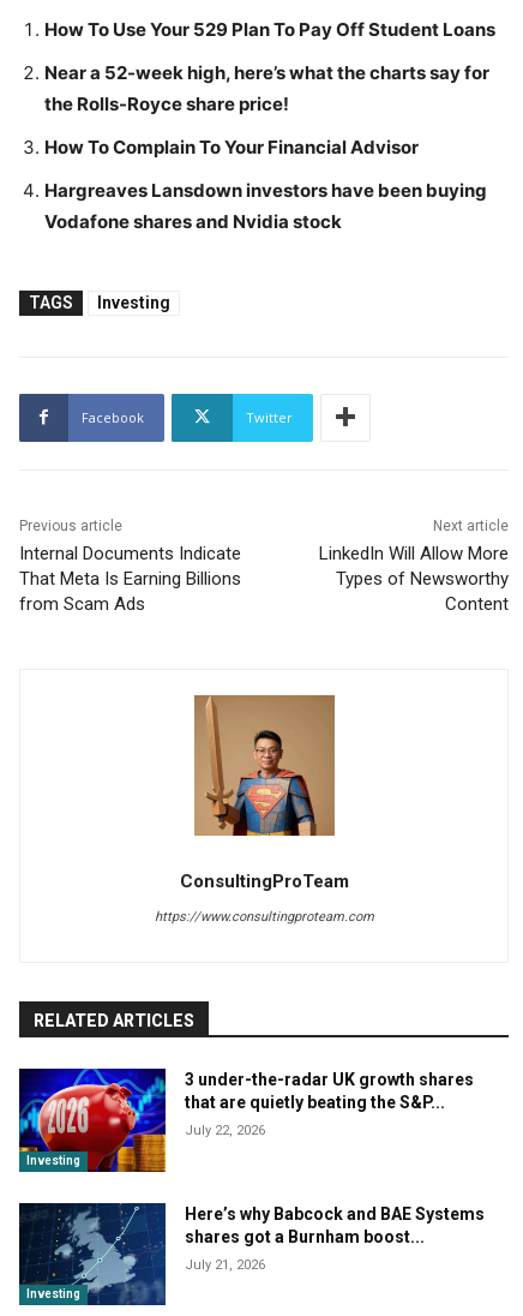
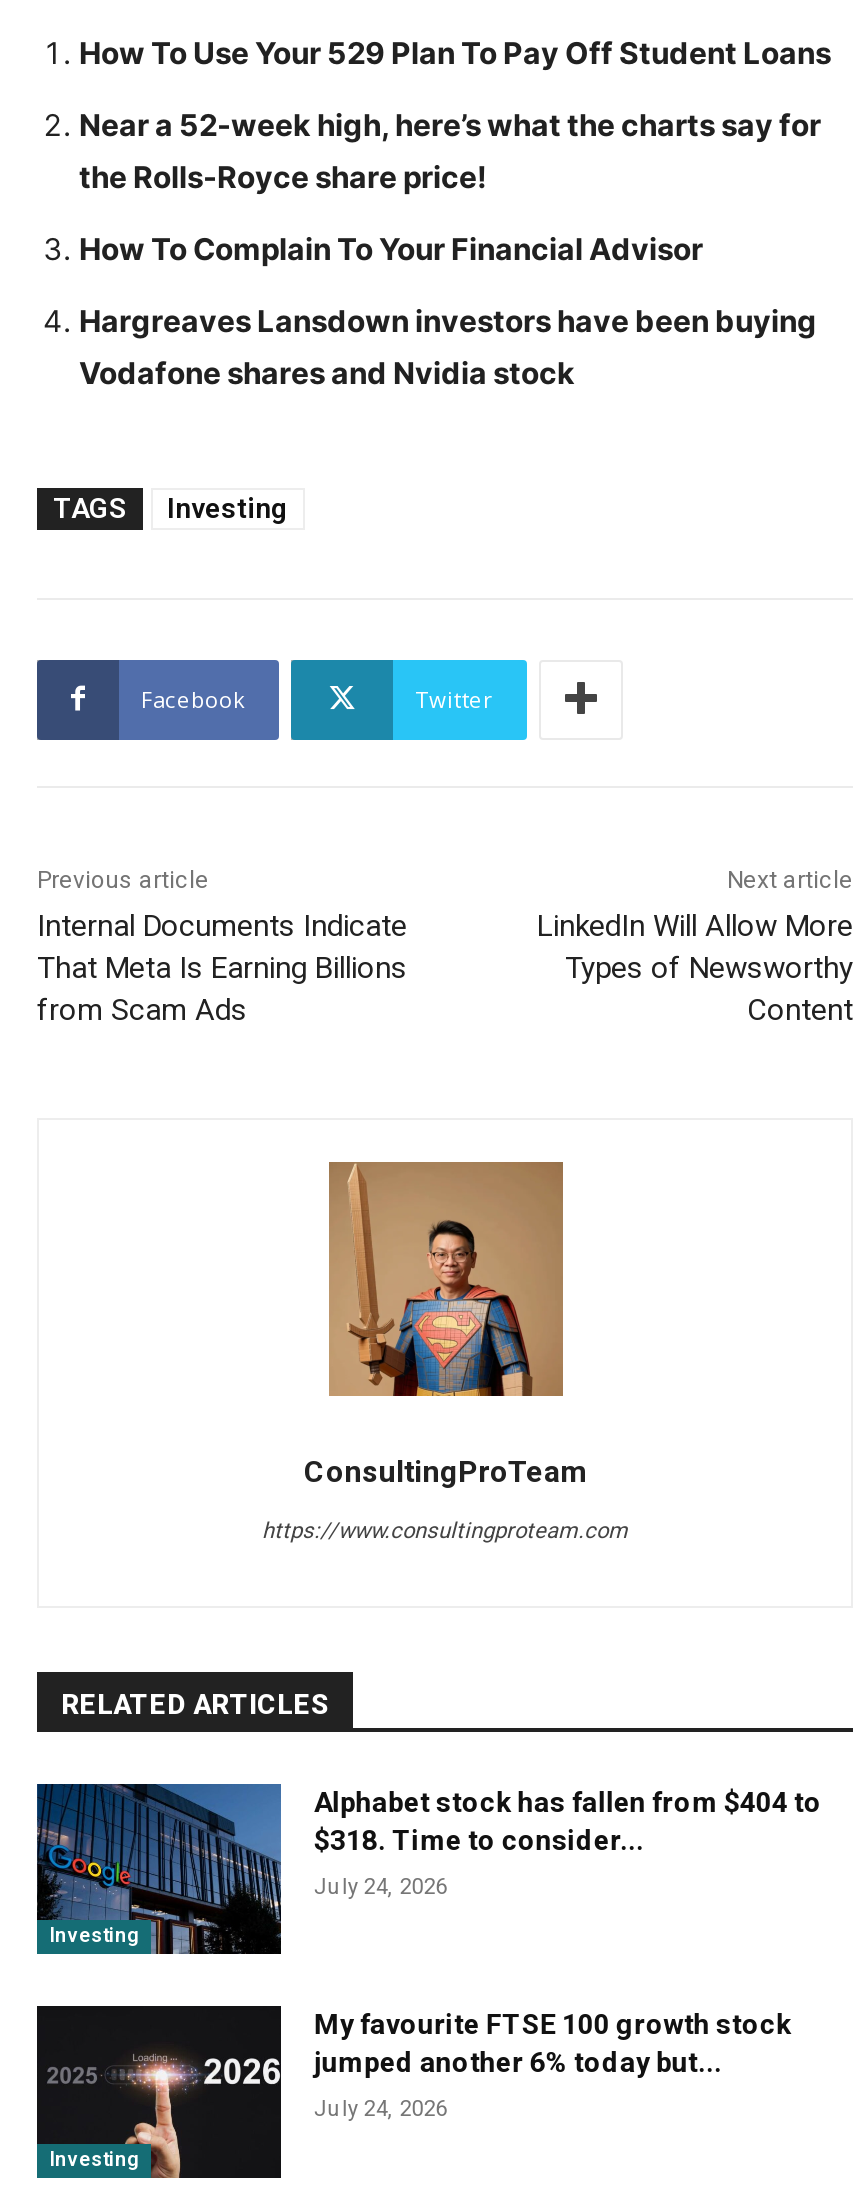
- [image]
- 3 under-the-radar UK growth shares
- that are quietly beating the S&P...
+ [image]
+ Alphabet stock has fallen from $404 to
+ $318. Time to consider...

- July 22, 2026
+ July 24, 2026

- [image]
- Here’s why Babcock and BAE Systems
- shares got a Burnham boost...
+ [image]
+ My favourite FTSE 100 growth stock
+ jumped another 6% today but...

- July 21, 2026
+ July 24, 2026
